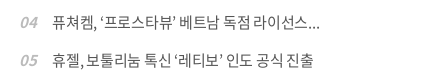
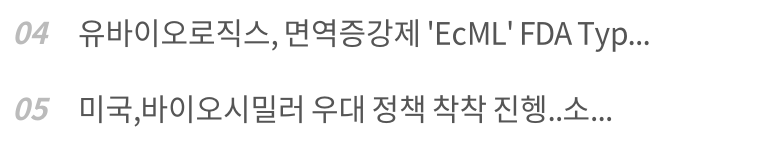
- 퓨쳐켐, ‘프로스타뷰’ 베트남 독점 라이선스...
+ 유바이오로직스, 면역증강제 'EcML' FDA Typ...

- 휴젤, 보툴리눔 톡신 ‘레티보’ 인도 공식 진출
+ 미국,바이오시밀러 우대 정책 착착 진헹..소...
